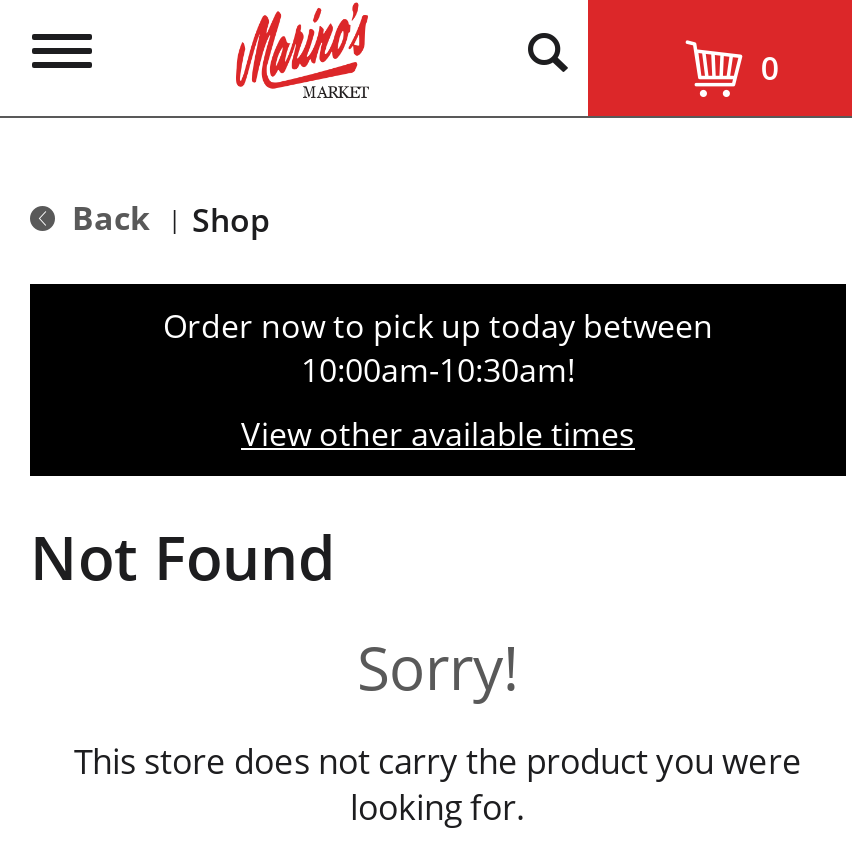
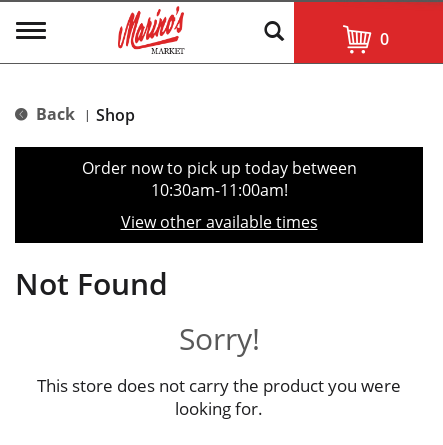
- 10:00am-10:30am!
+ 10:30am-11:00am!
